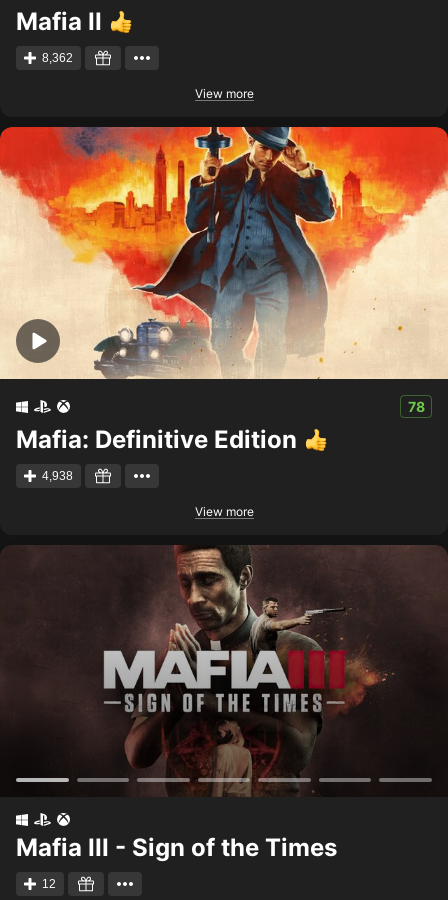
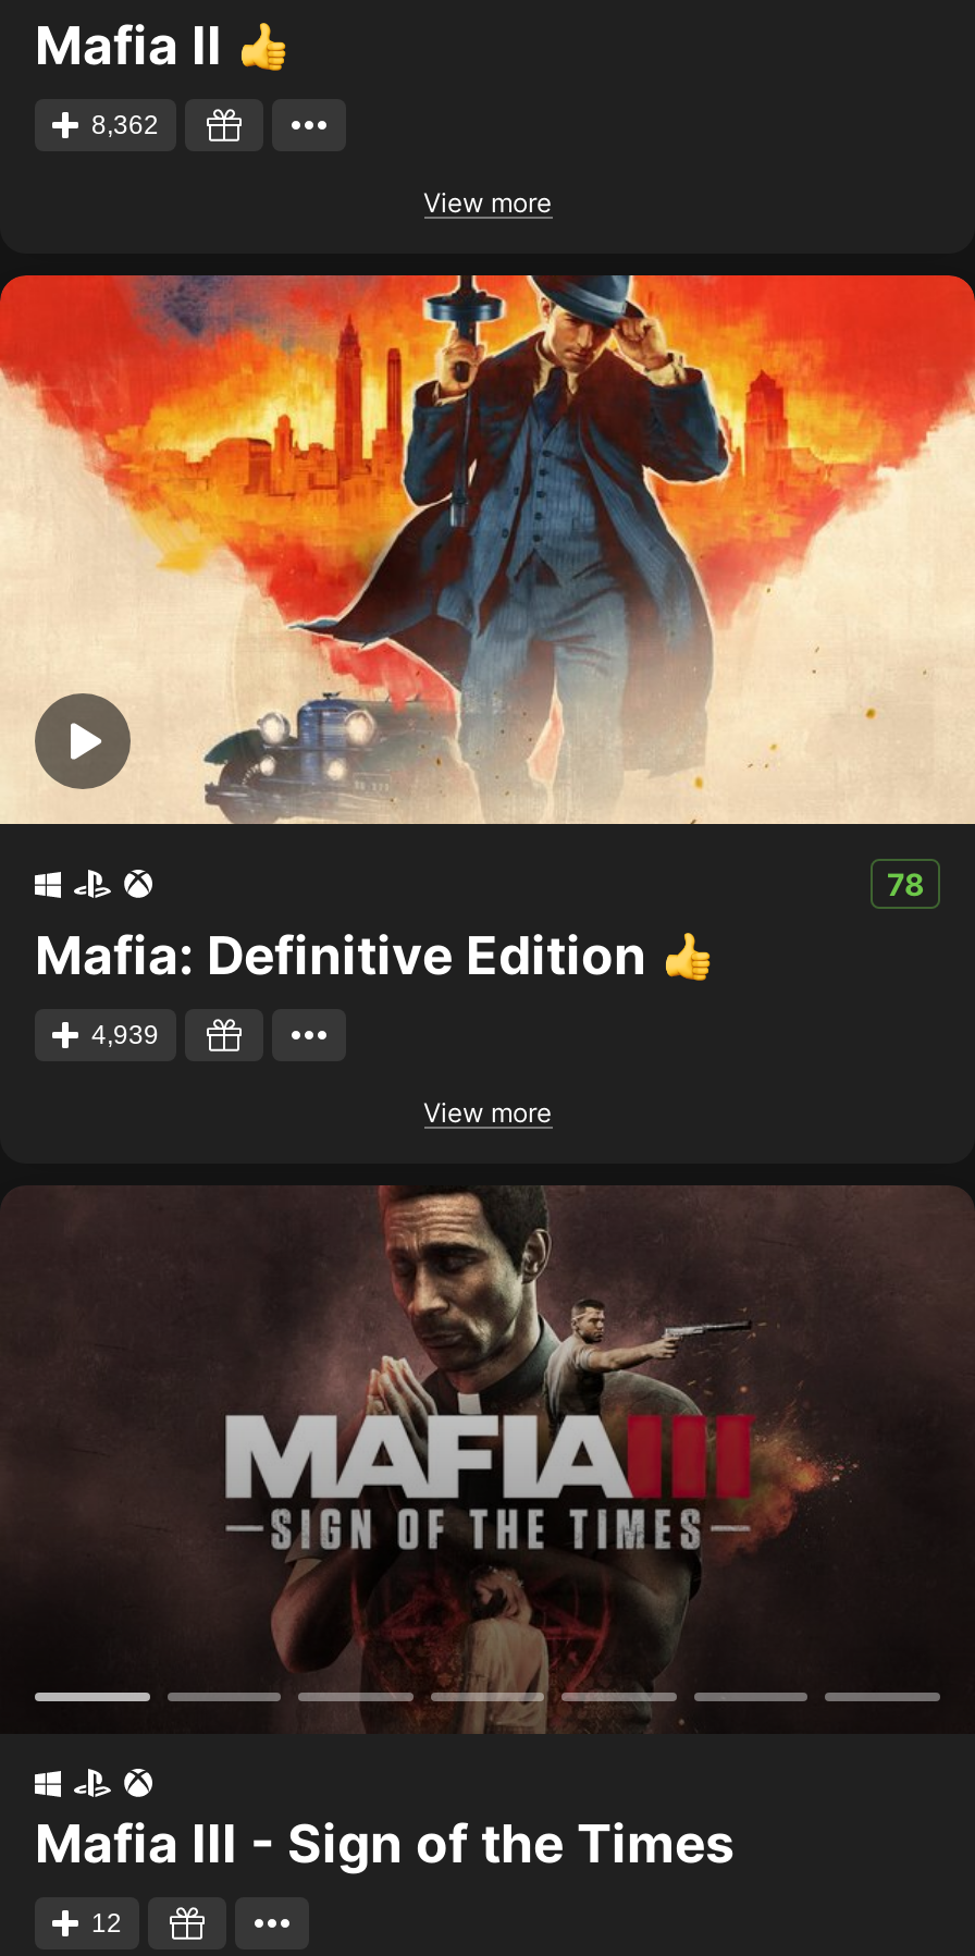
- 4,938
+ 4,939
